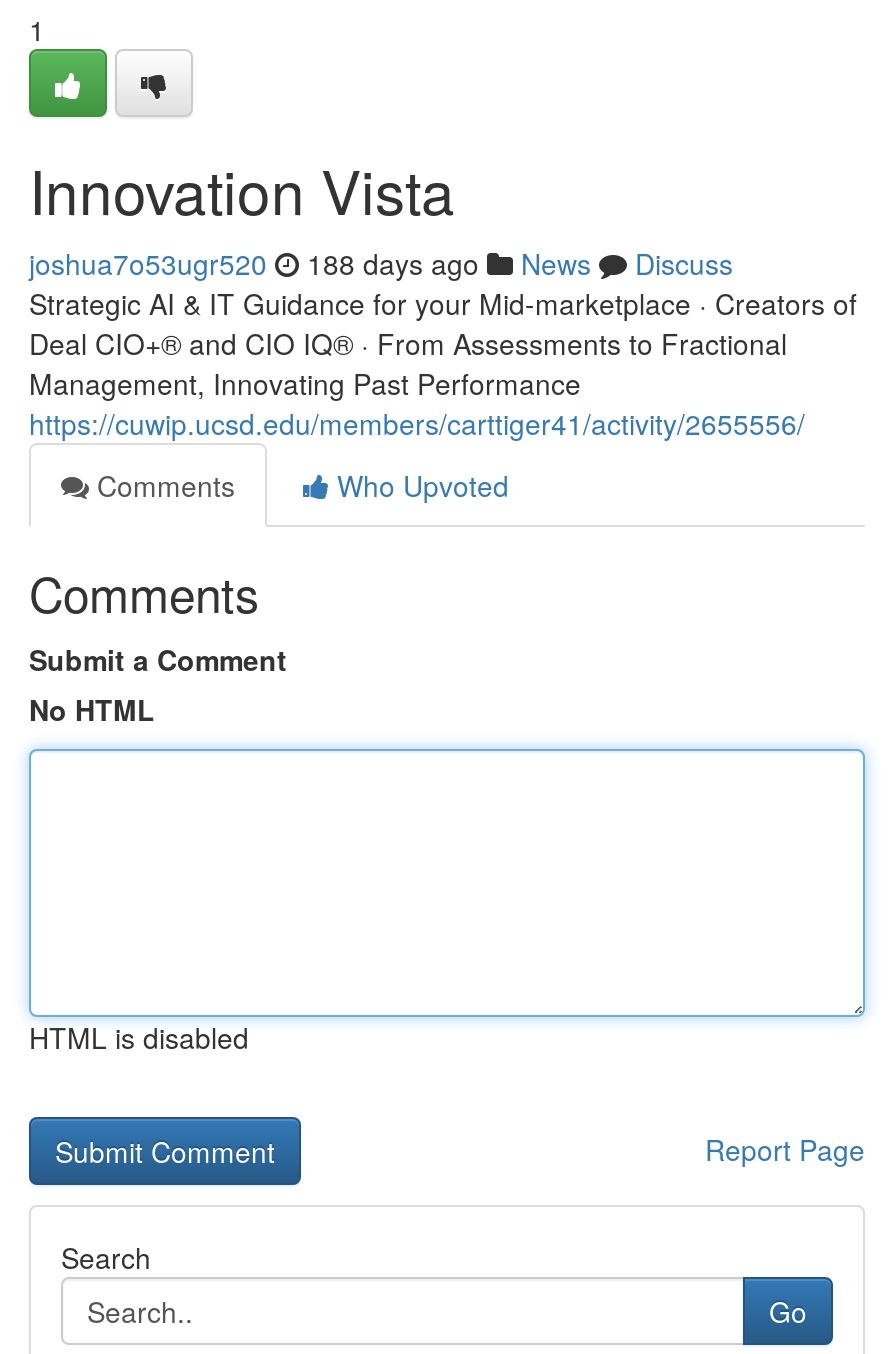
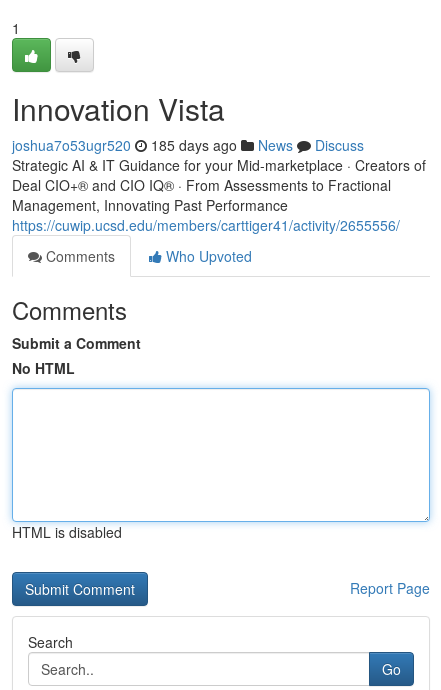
- joshua7o53ugr520 188 days ago News Discuss
+ joshua7o53ugr520 185 days ago News Discuss
